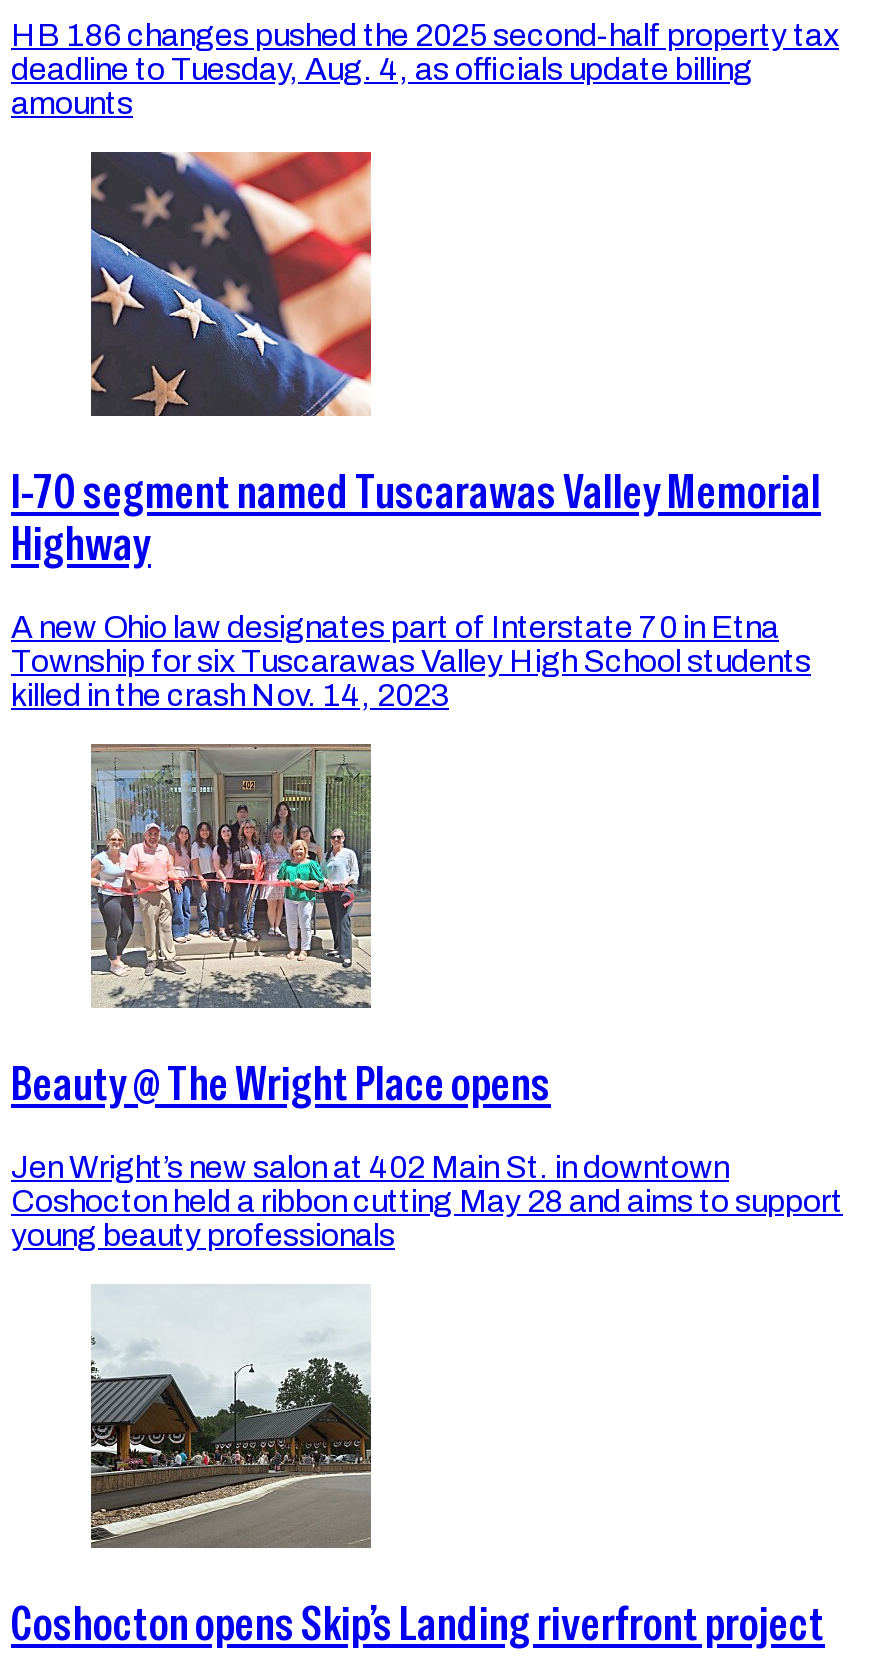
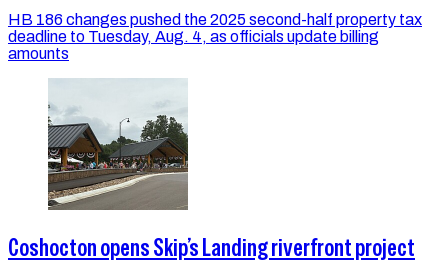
- [image]
- I-70 segment named Tuscarawas Valley Memorial
- Highway
- A new Ohio law designates part of Interstate 70 in Etna
- Township for six Tuscarawas Valley High School students
- killed in the crash Nov. 14, 2023

- [image]
- Beauty @ The Wright Place opens
- Jen Wright’s new salon at 402 Main St. in downtown
- Coshocton held a ribbon cutting May 28 and aims to support
- young beauty professionals
